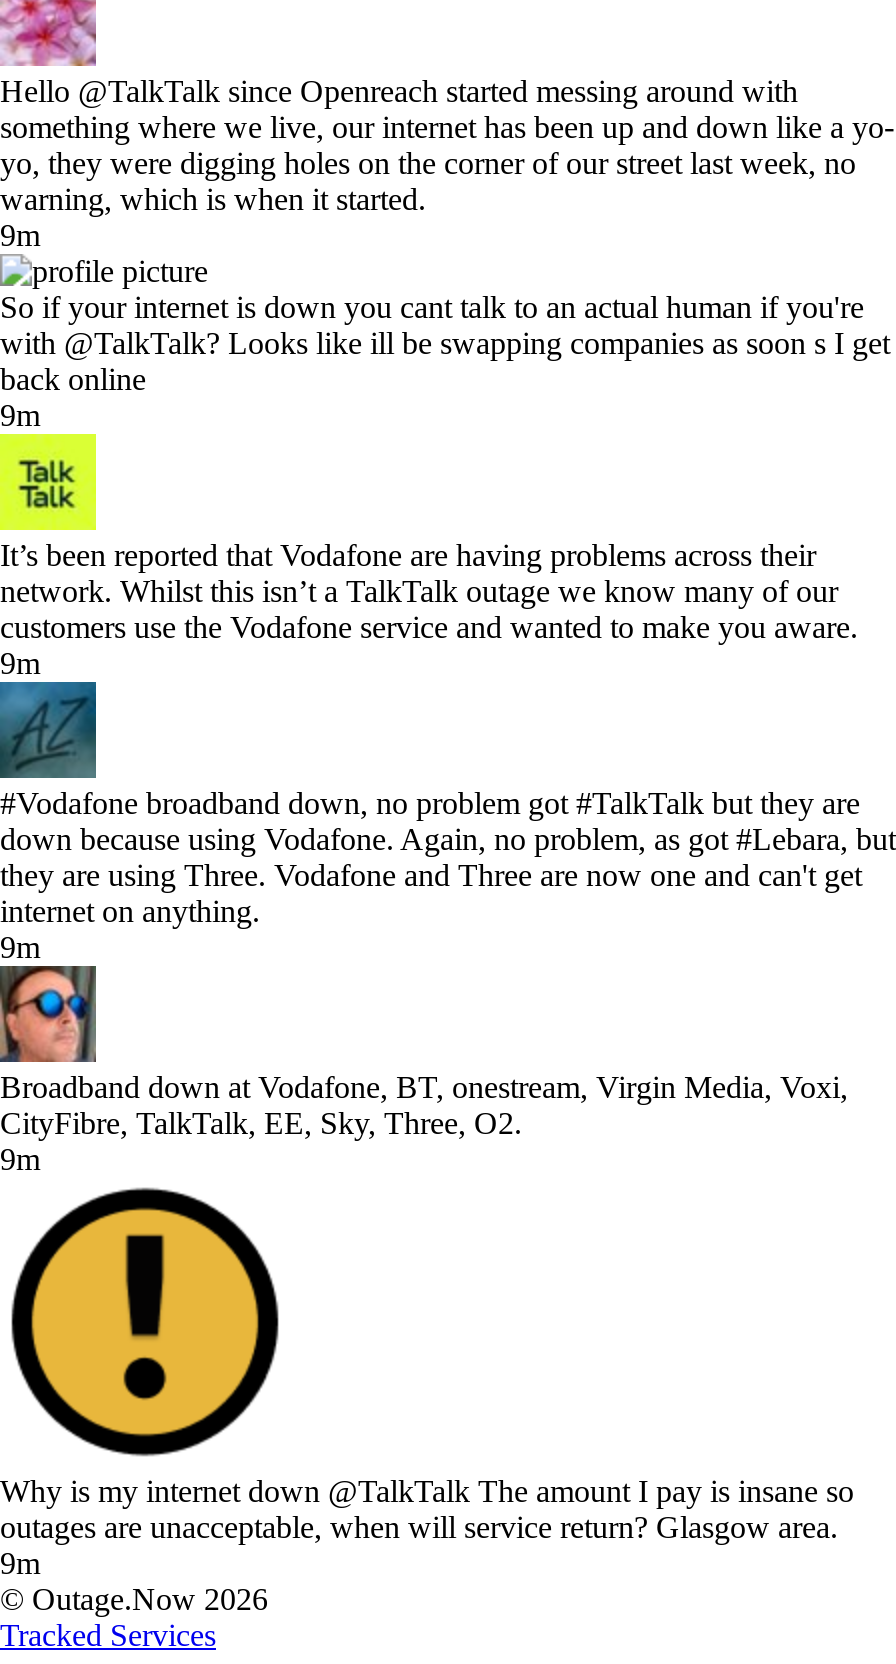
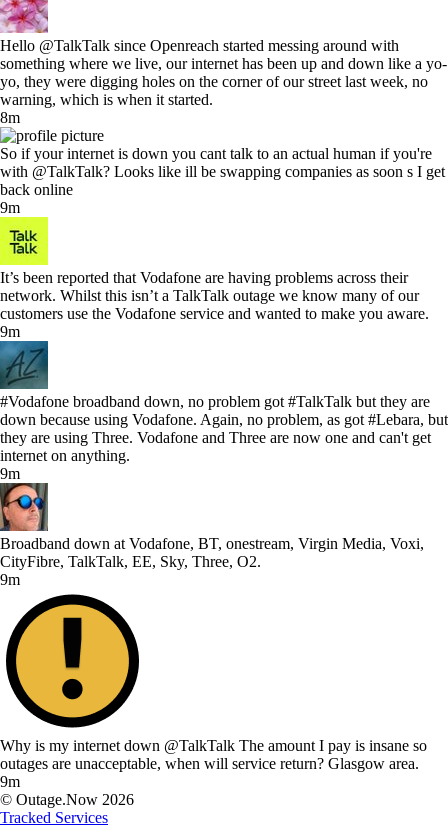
- 9m
+ 8m
